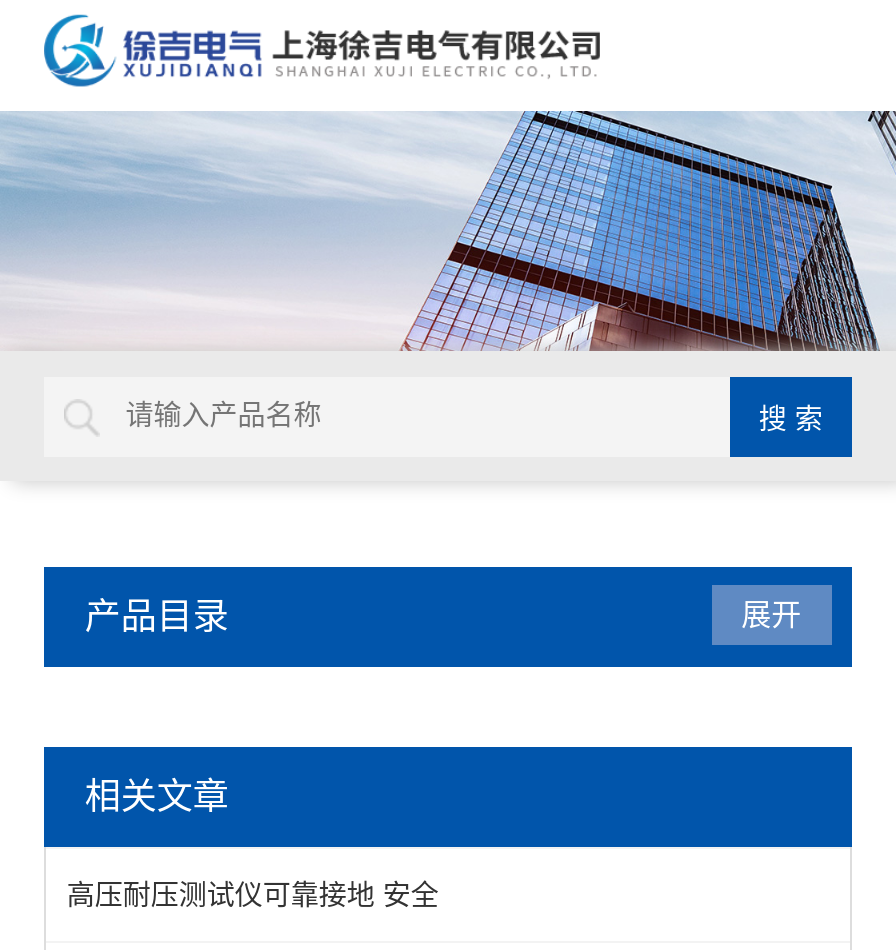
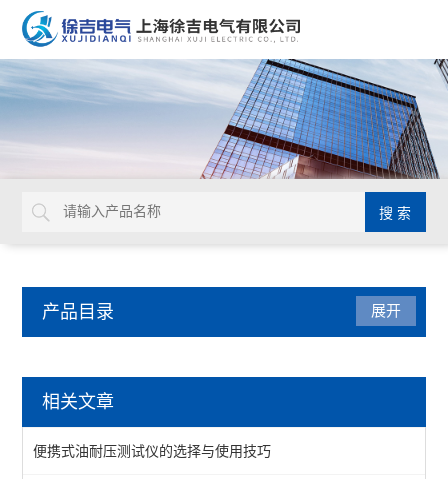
- 高压耐压测试仪可靠接地 安全
+ 便携式油耐压测试仪的选择与使用技巧
